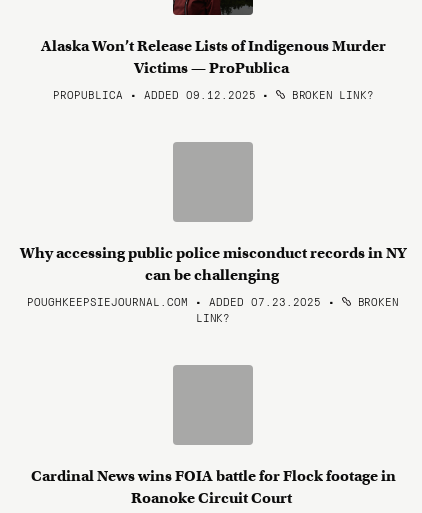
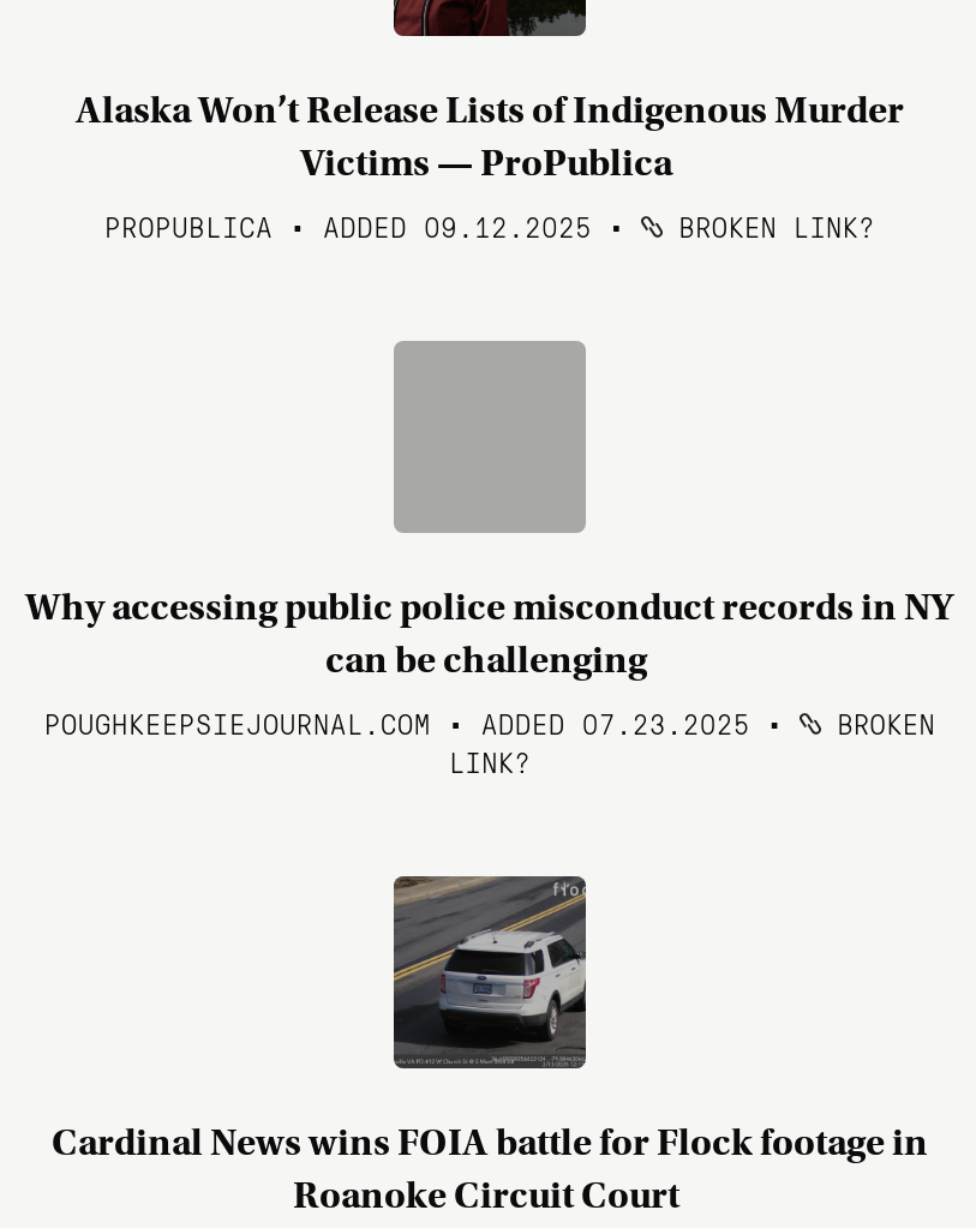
+ [image]
